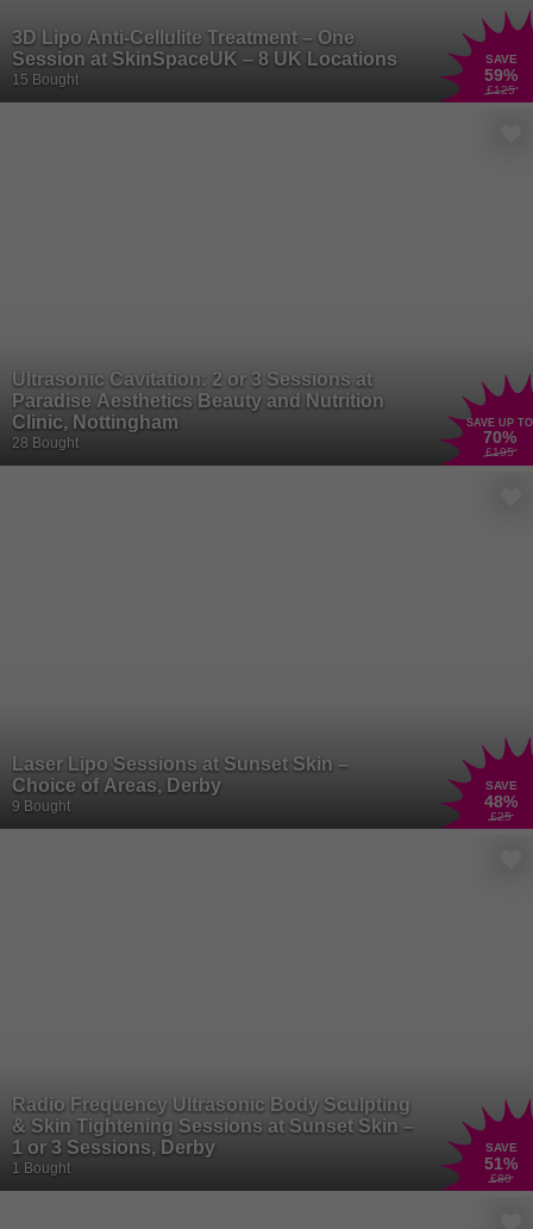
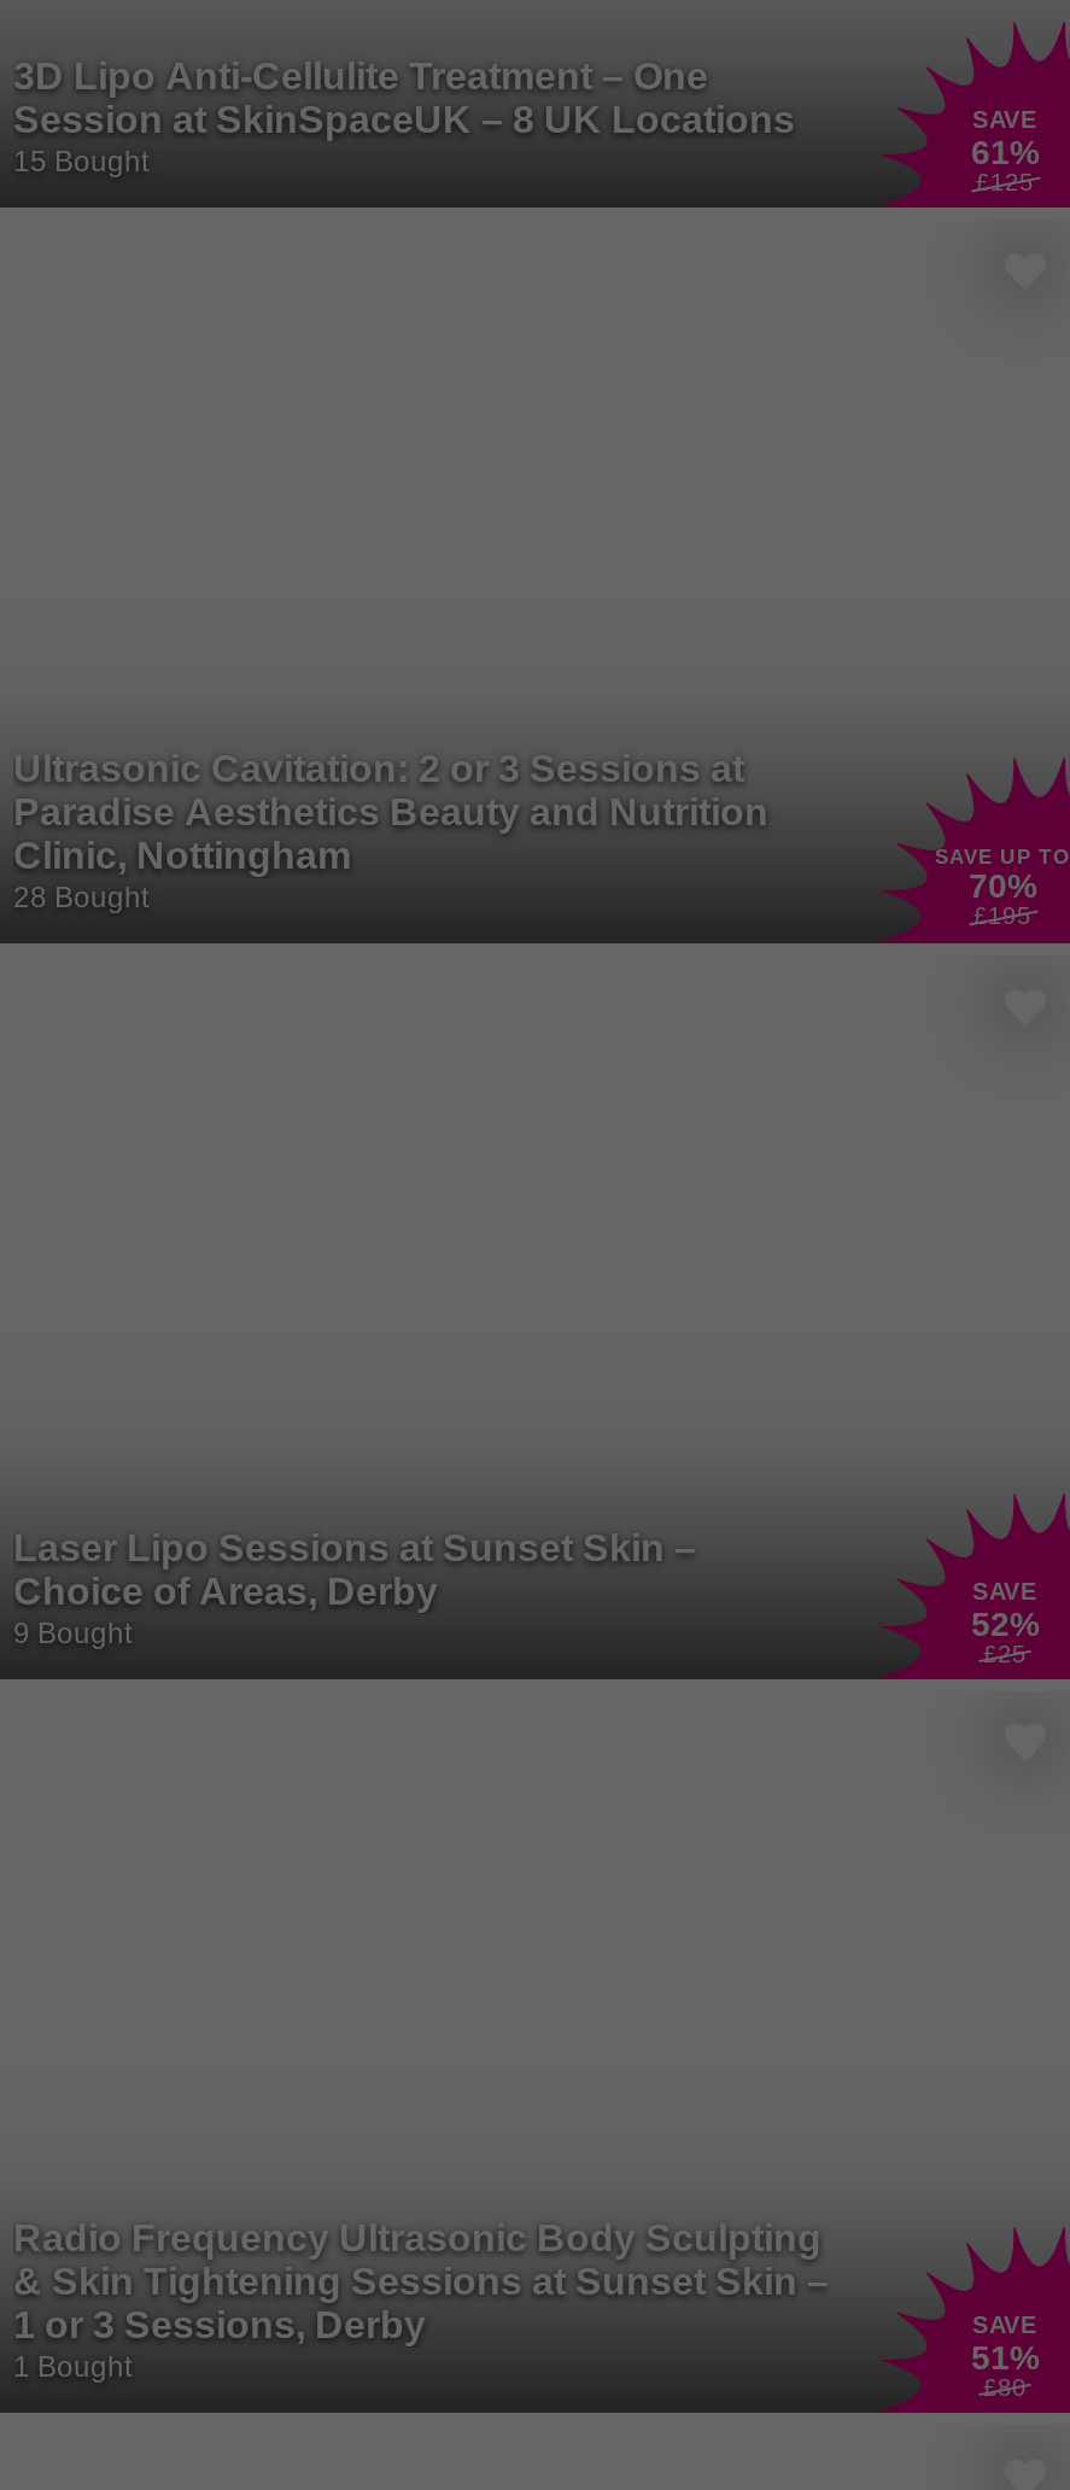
- 59%
+ 61%

- 48%
+ 52%
